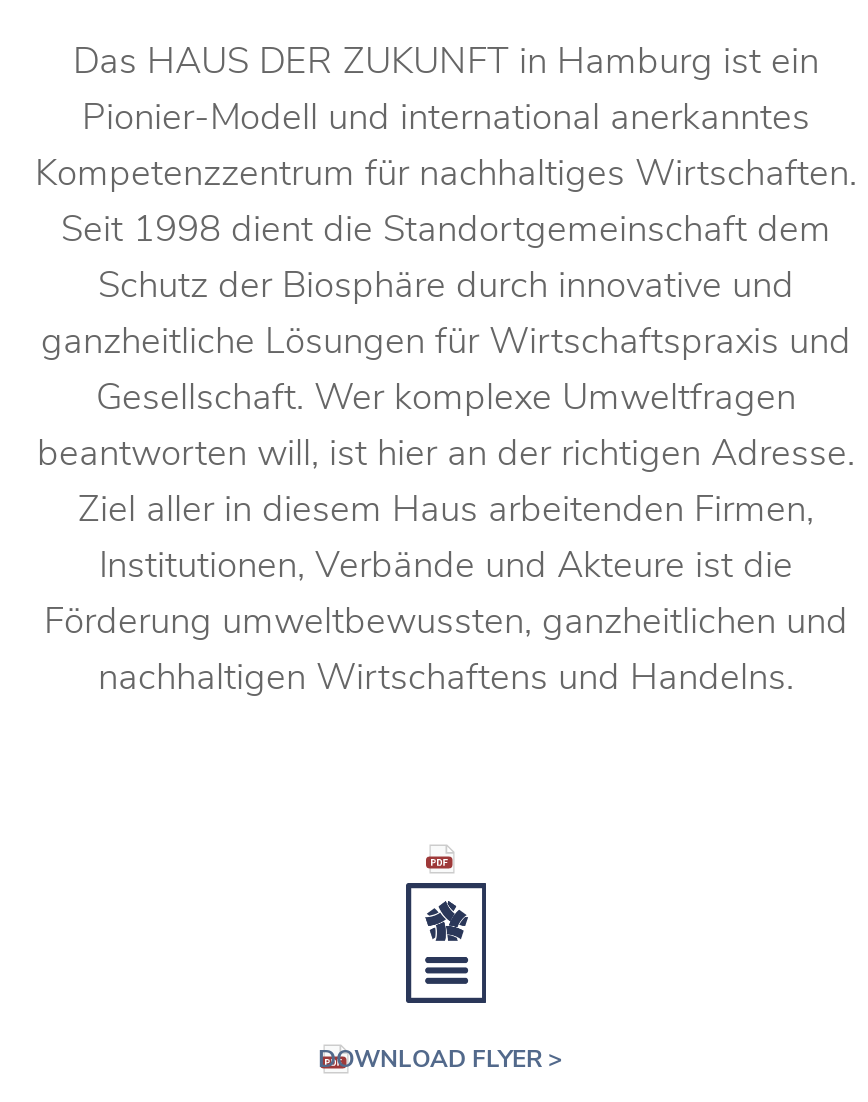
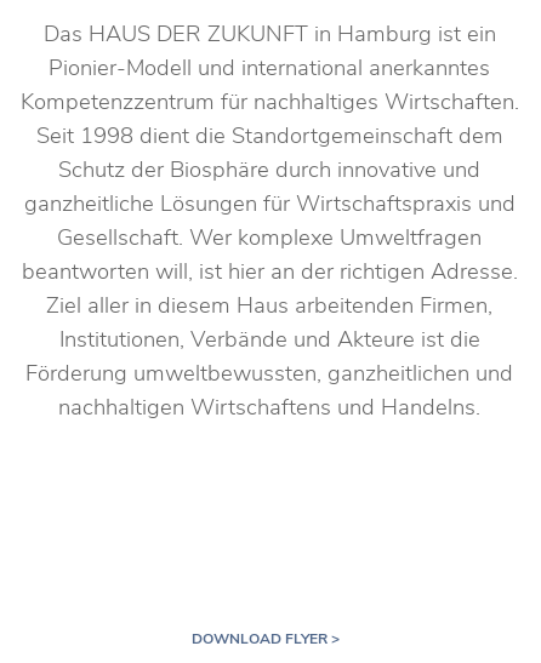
- [image]
